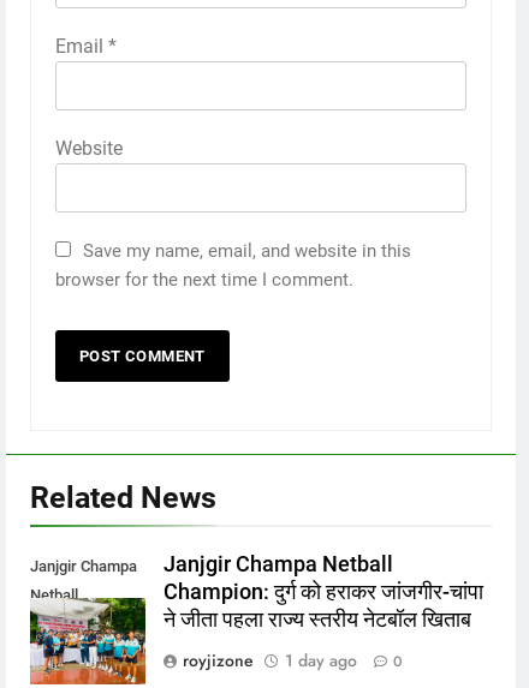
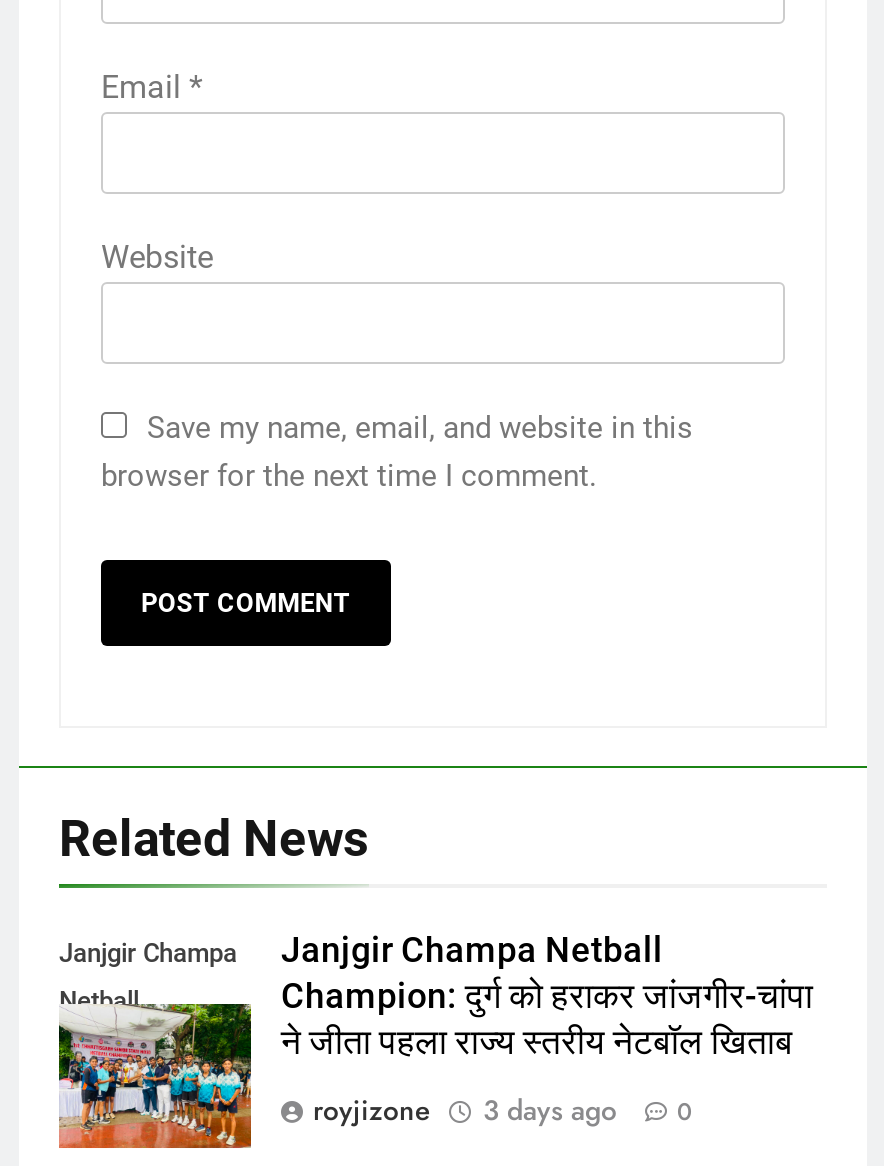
- royjizone 1 day ago 0
+ royjizone 3 days ago 0
